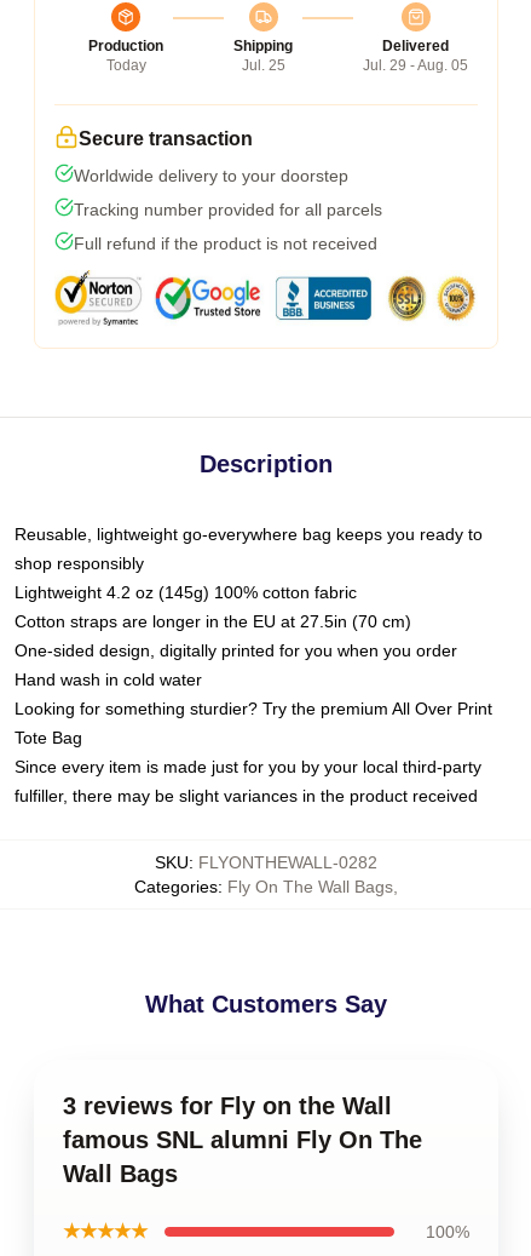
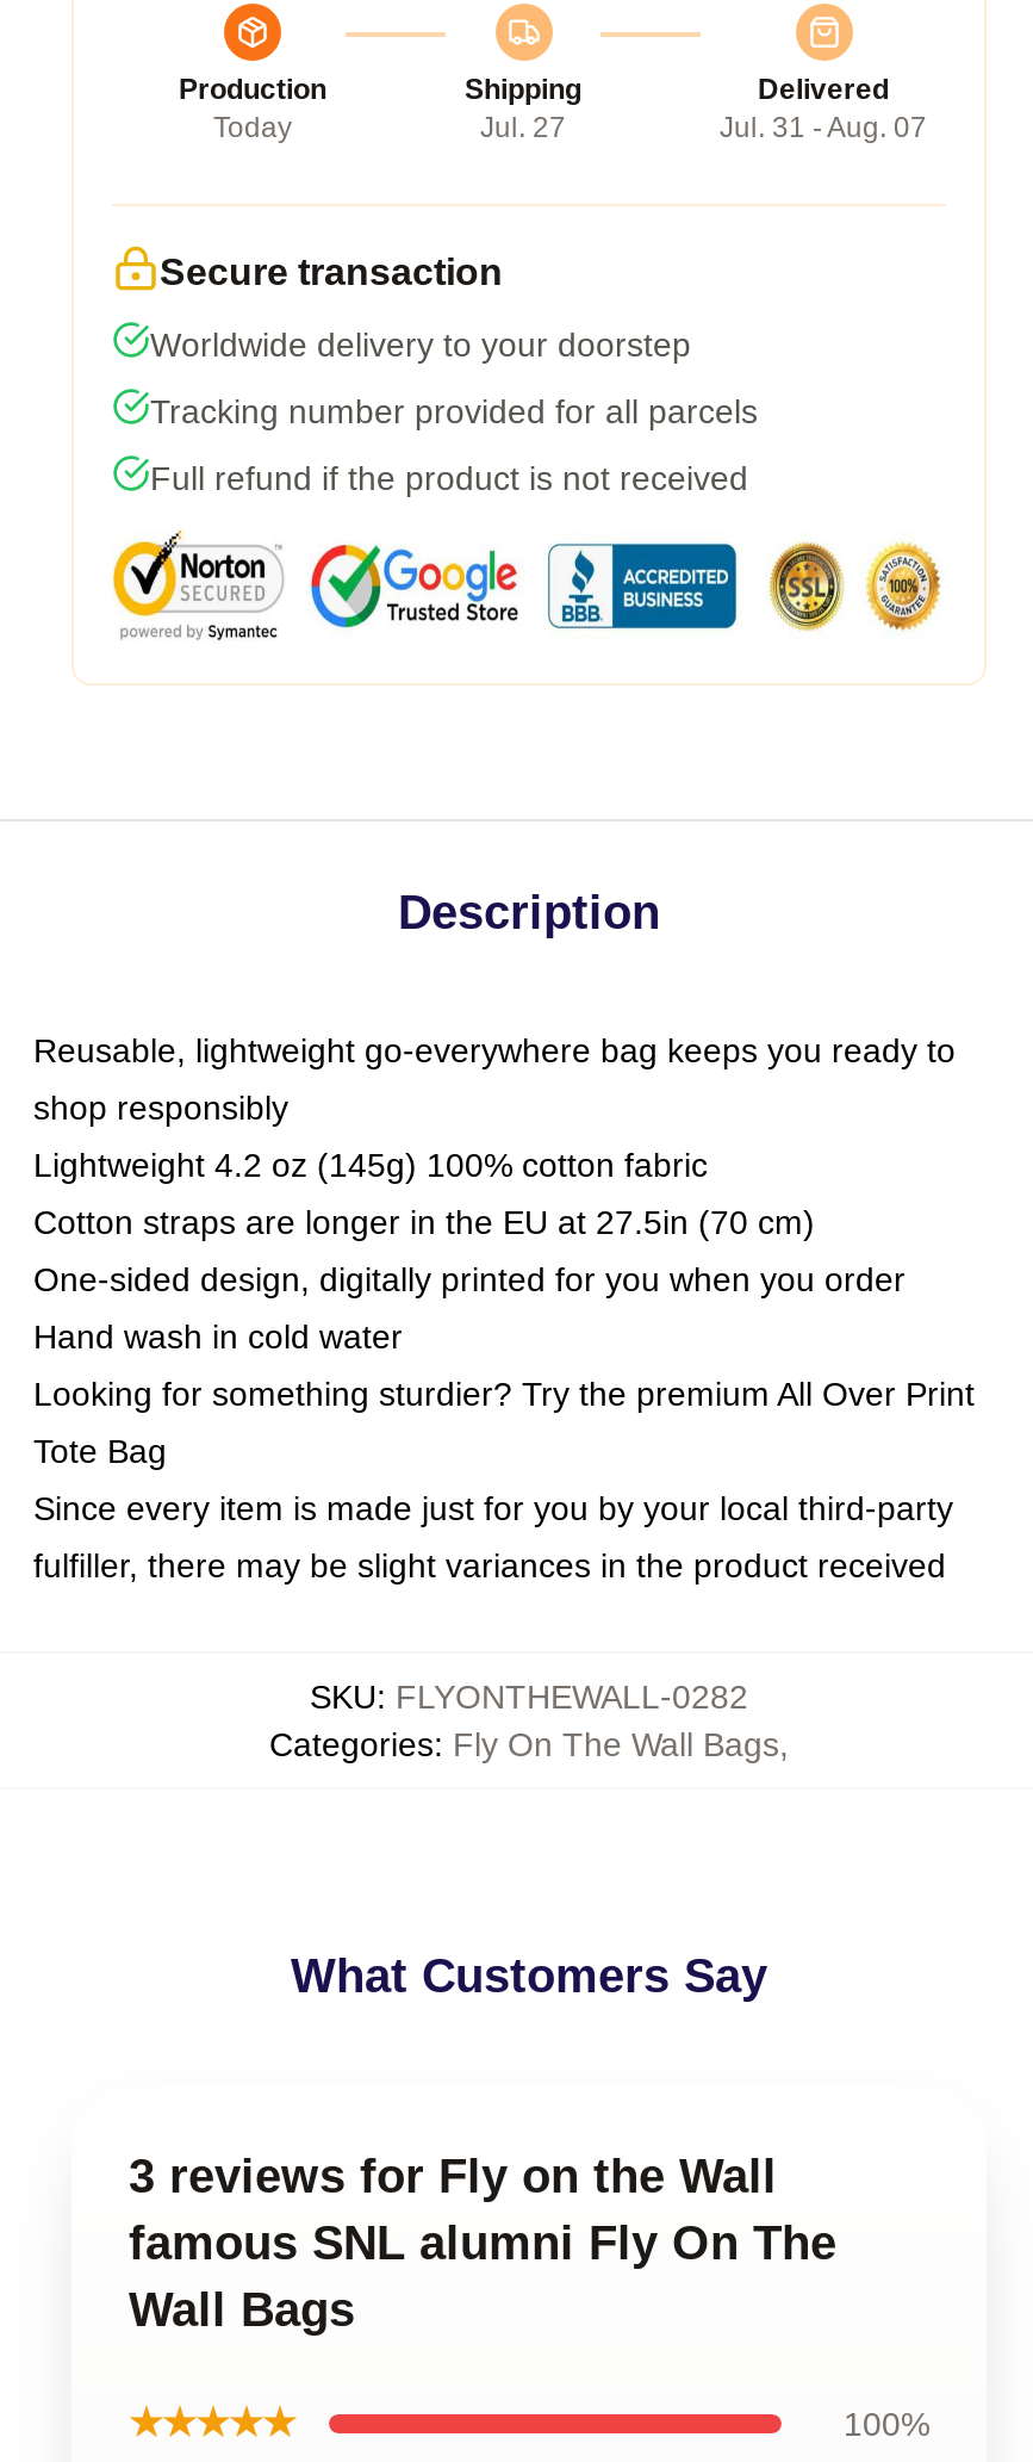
- Jul. 25
+ Jul. 27

- Jul. 29 - Aug. 05
+ Jul. 31 - Aug. 07
